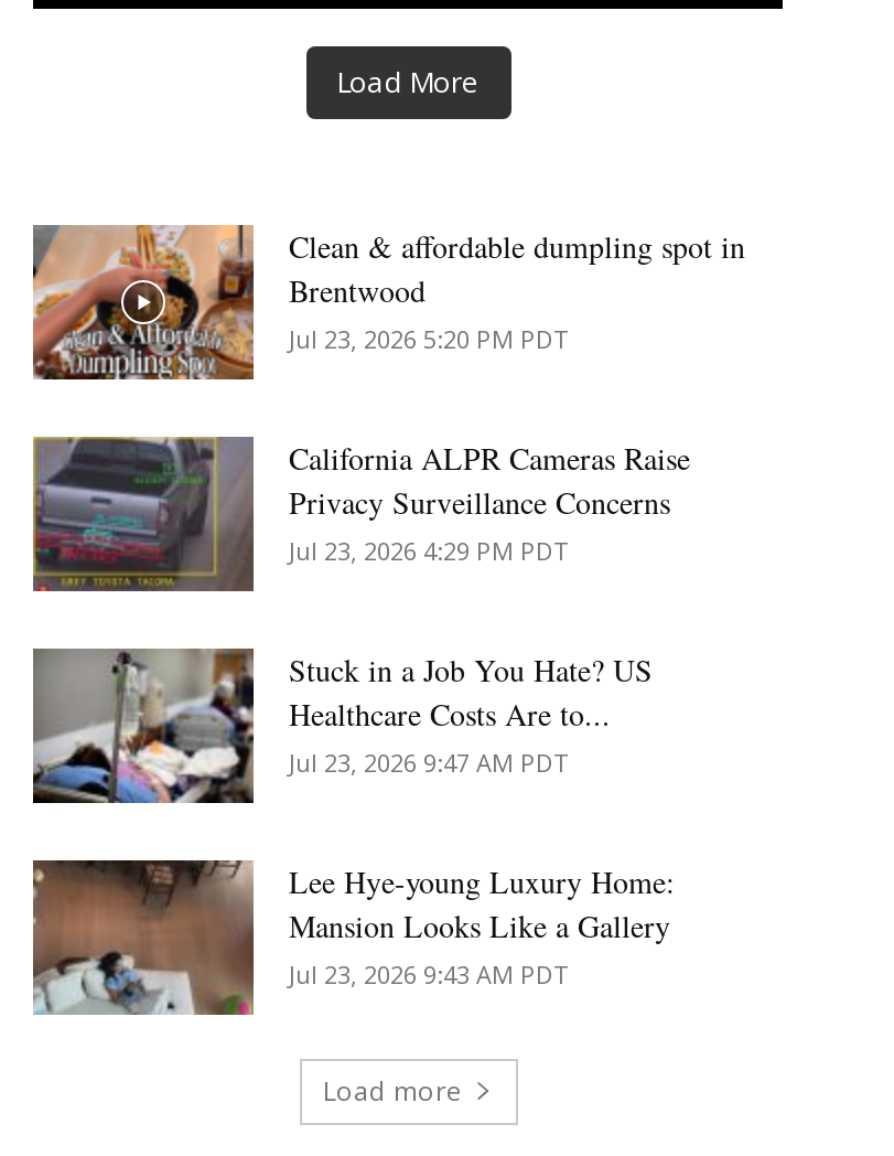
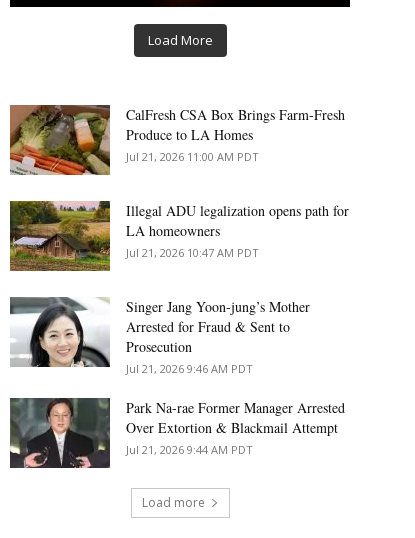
- [image]
- Clean & affordable dumpling spot in
- Brentwood
- Jul 23, 2026 5:20 PM PDT
+ [image]
+ CalFresh CSA Box Brings Farm-Fresh
+ Produce to LA Homes
+ Jul 21, 2026 11:00 AM PDT

- [image]
- California ALPR Cameras Raise
- Privacy Surveillance Concerns
- Jul 23, 2026 4:29 PM PDT
+ [image]
+ Illegal ADU legalization opens path for
+ LA homeowners
+ Jul 21, 2026 10:47 AM PDT

- [image]
- Stuck in a Job You Hate? US
- Healthcare Costs Are to...
- Jul 23, 2026 9:47 AM PDT
+ [image]
+ Singer Jang Yoon-jung’s Mother
+ Arrested for Fraud & Sent to
+ Prosecution
+ Jul 21, 2026 9:46 AM PDT

- [image]
- Lee Hye-young Luxury Home:
- Mansion Looks Like a Gallery
- Jul 23, 2026 9:43 AM PDT
+ [image]
+ Park Na-rae Former Manager Arrested
+ Over Extortion & Blackmail Attempt
+ Jul 21, 2026 9:44 AM PDT
